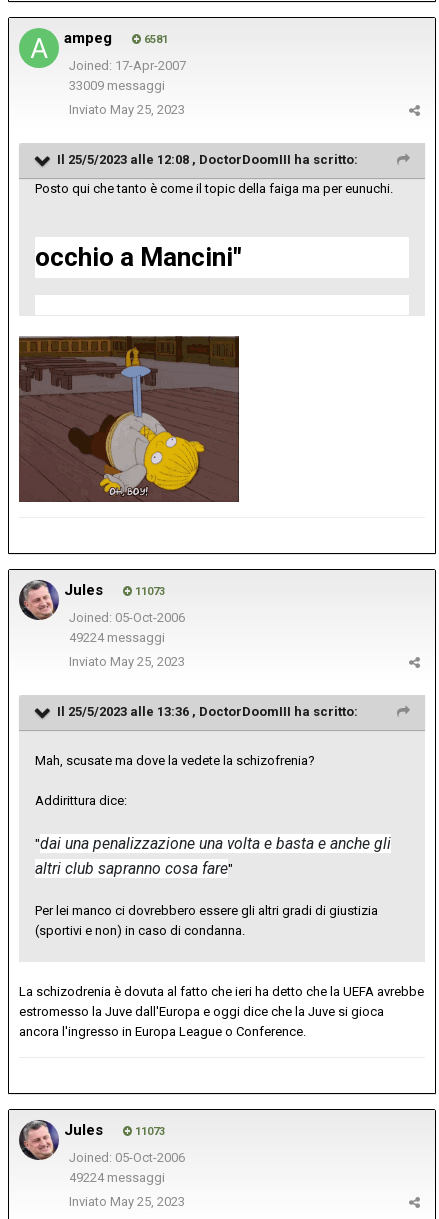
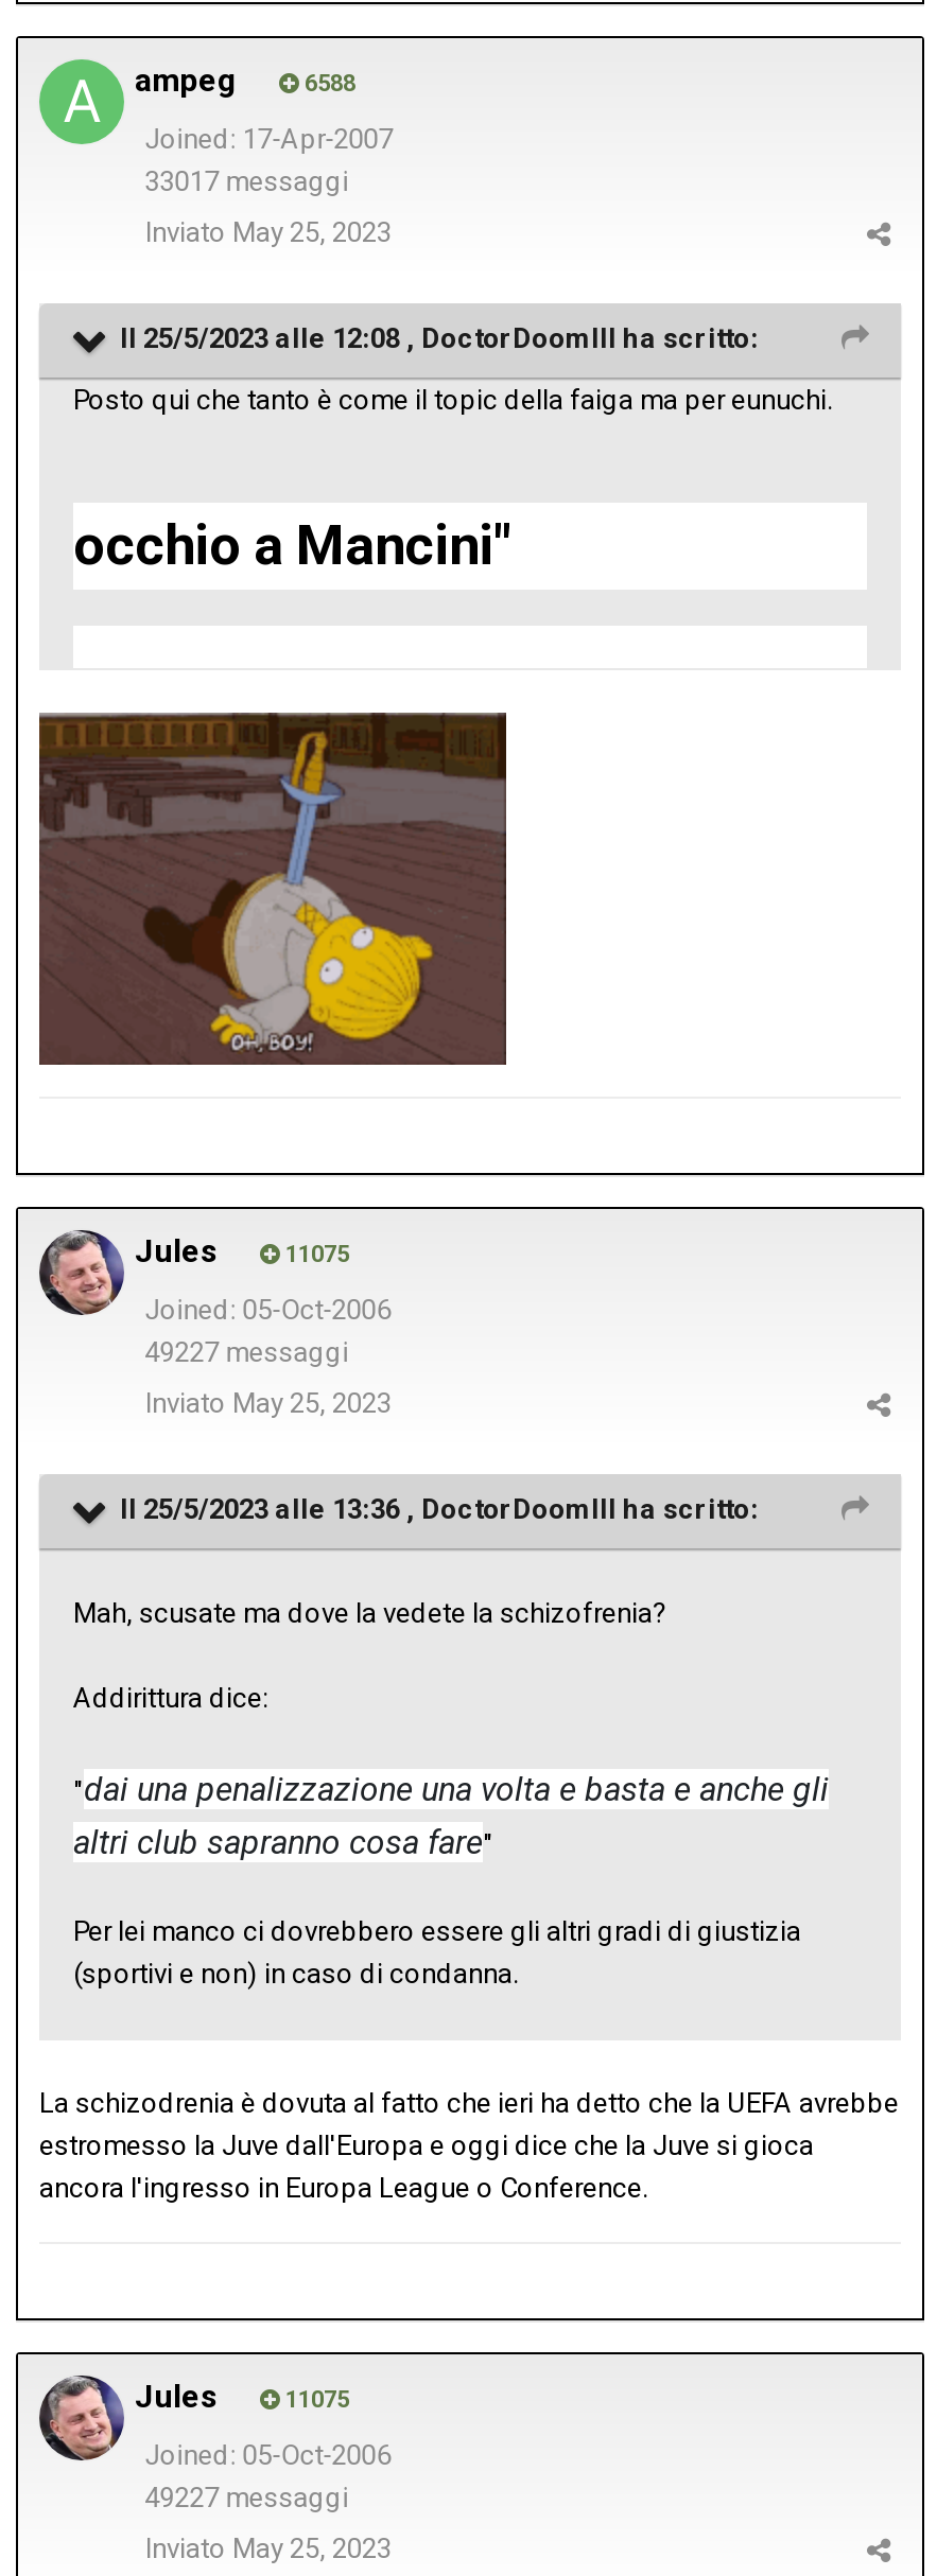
- 6581
+ 6588

- 33009 messaggi
+ 33017 messaggi

- [image]
+ [image]

- 11073
+ 11075

- 49224 messaggi
+ 49227 messaggi

- 11073
+ 11075

- 49224 messaggi
+ 49227 messaggi
